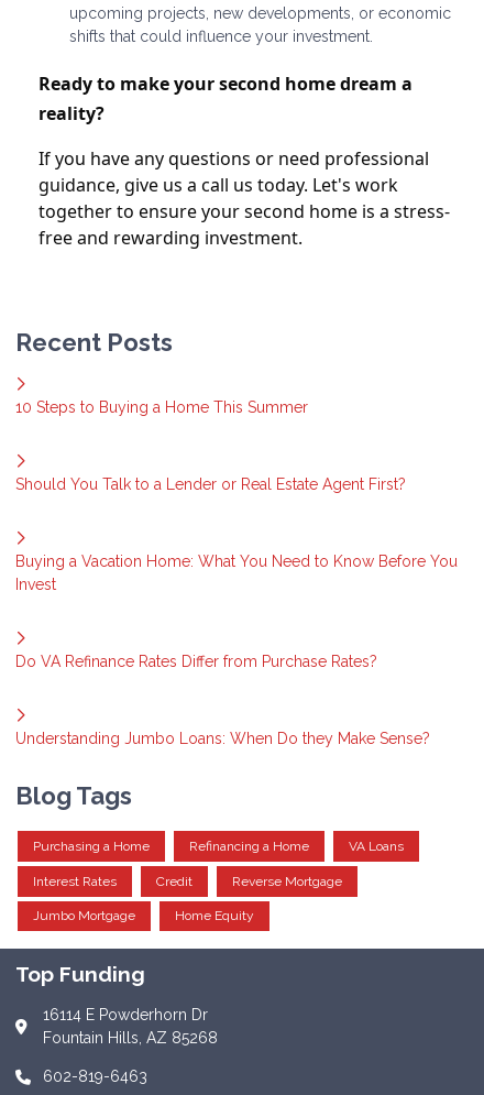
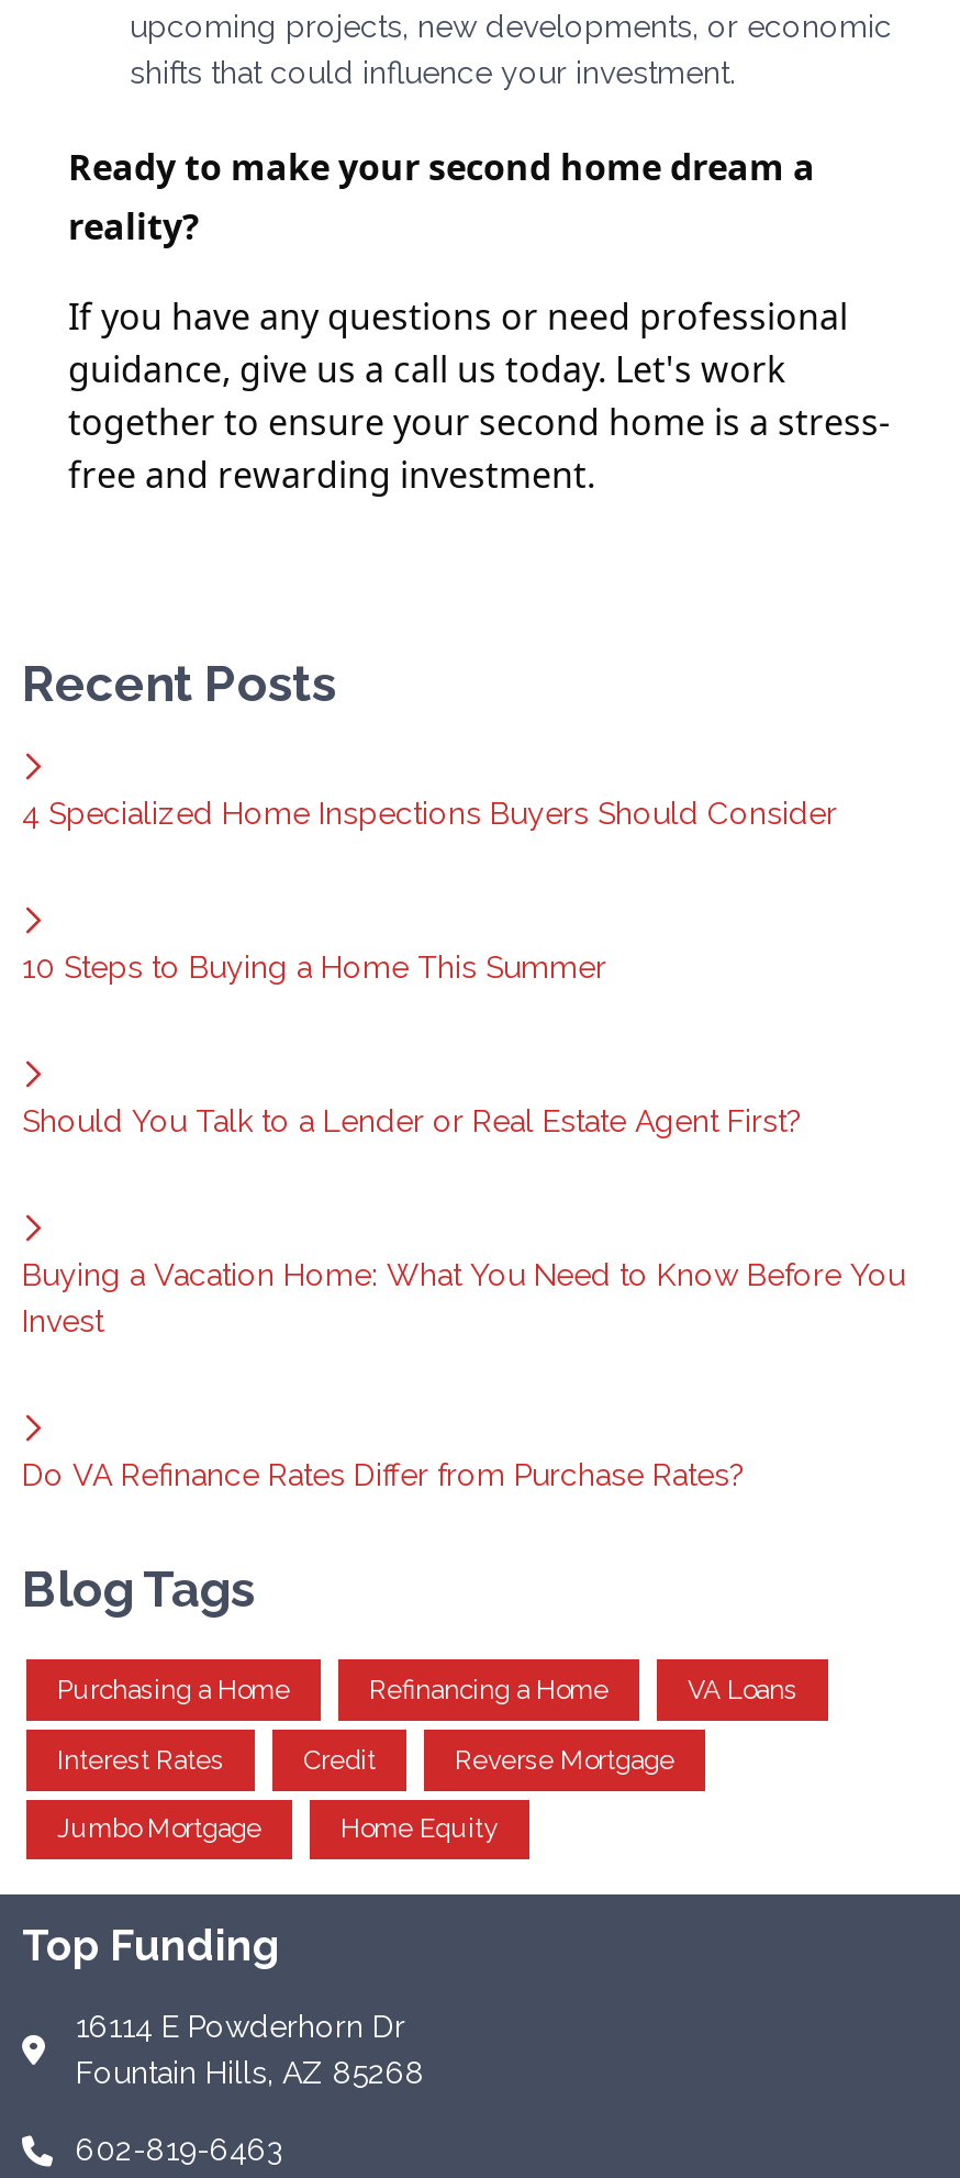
+ 4 Specialized Home Inspections Buyers Should Consider

moved down: 10 Steps to Buying a Home This Summer | Should You Talk to a Lender or Real Estate Agent First? | Buying a Vacation Home: What You Need to Know Before You | Invest | Do VA Refinance Rates Differ from Purchase Rates?

- Understanding Jumbo Loans: When Do they Make Sense?
